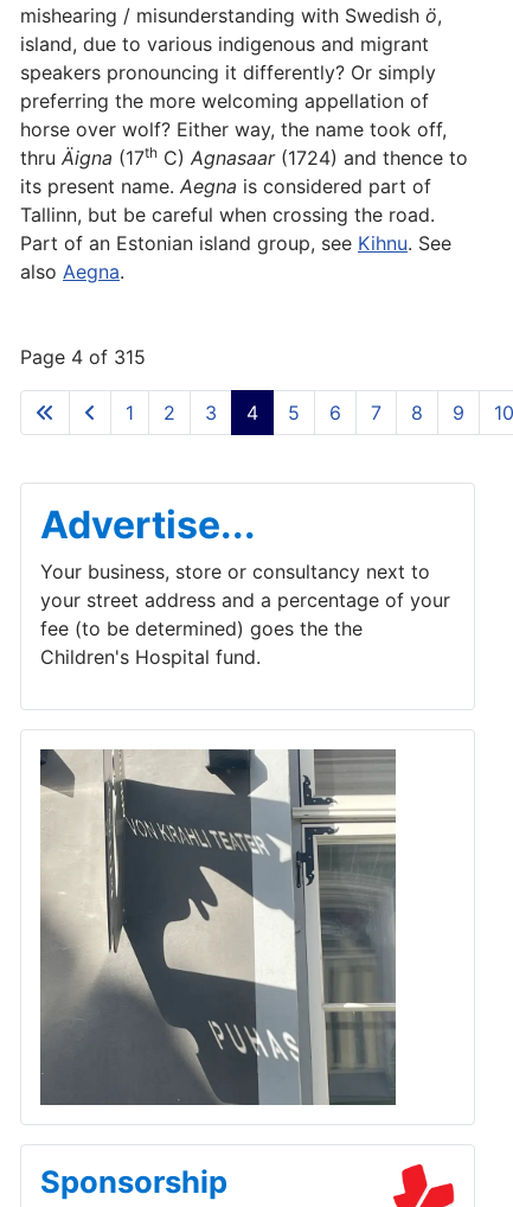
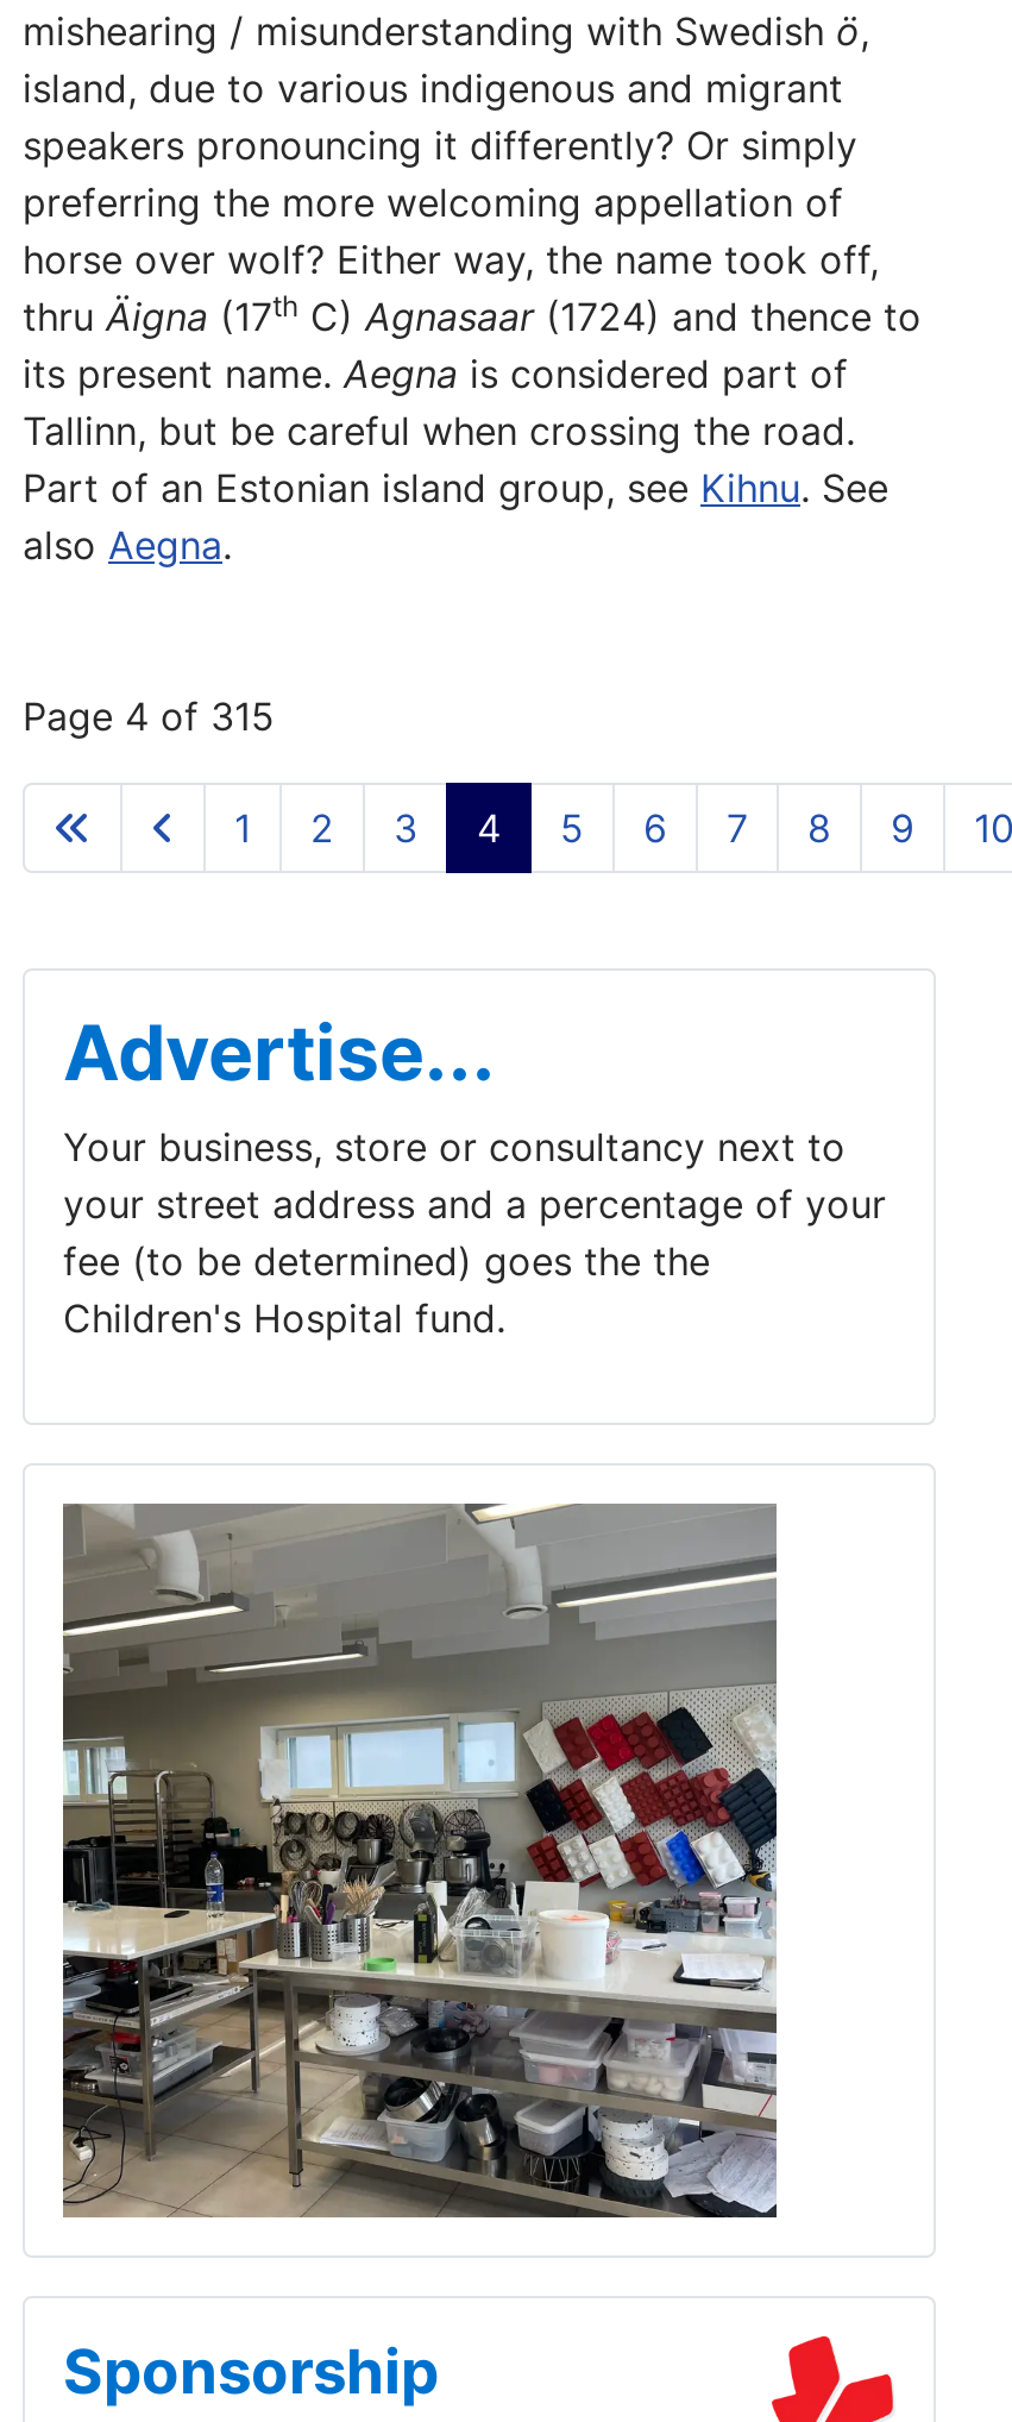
- [image]
+ [image]
